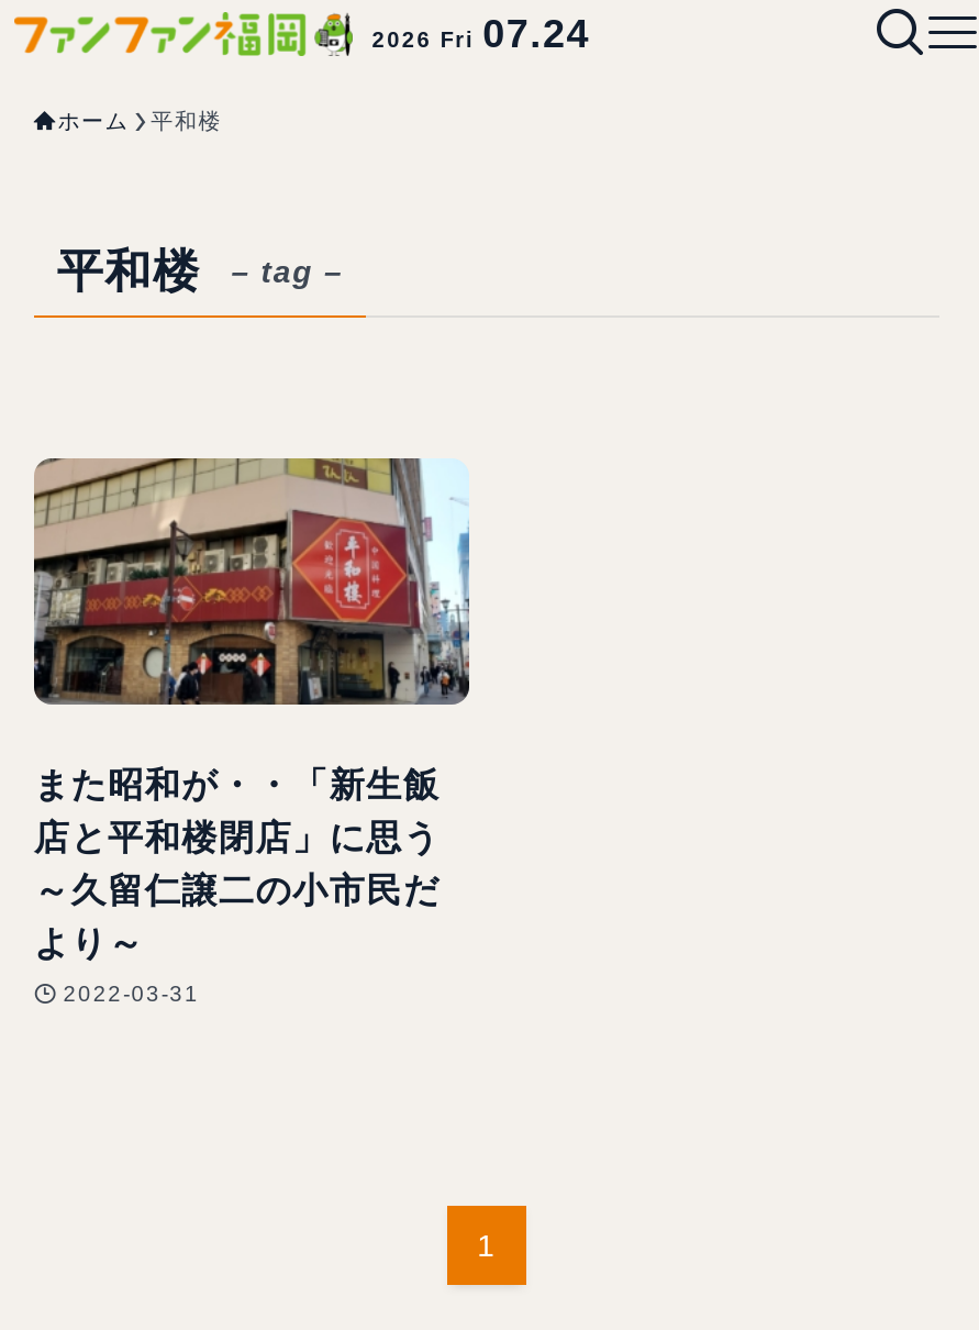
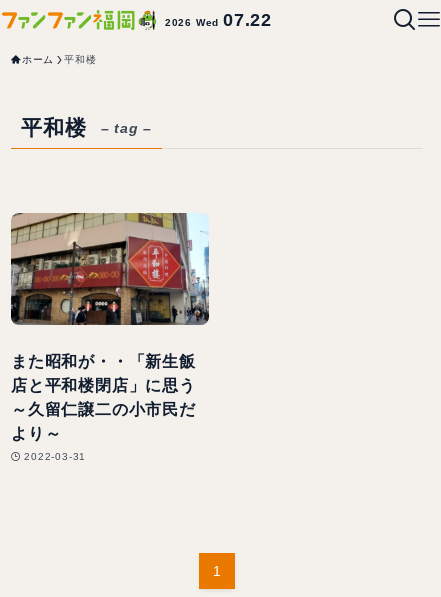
- 2026 Fri 07.24
+ 2026 Wed 07.22
